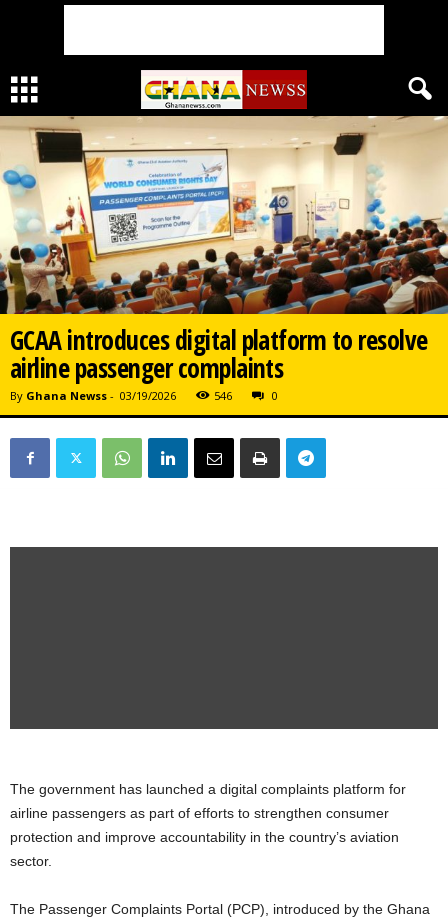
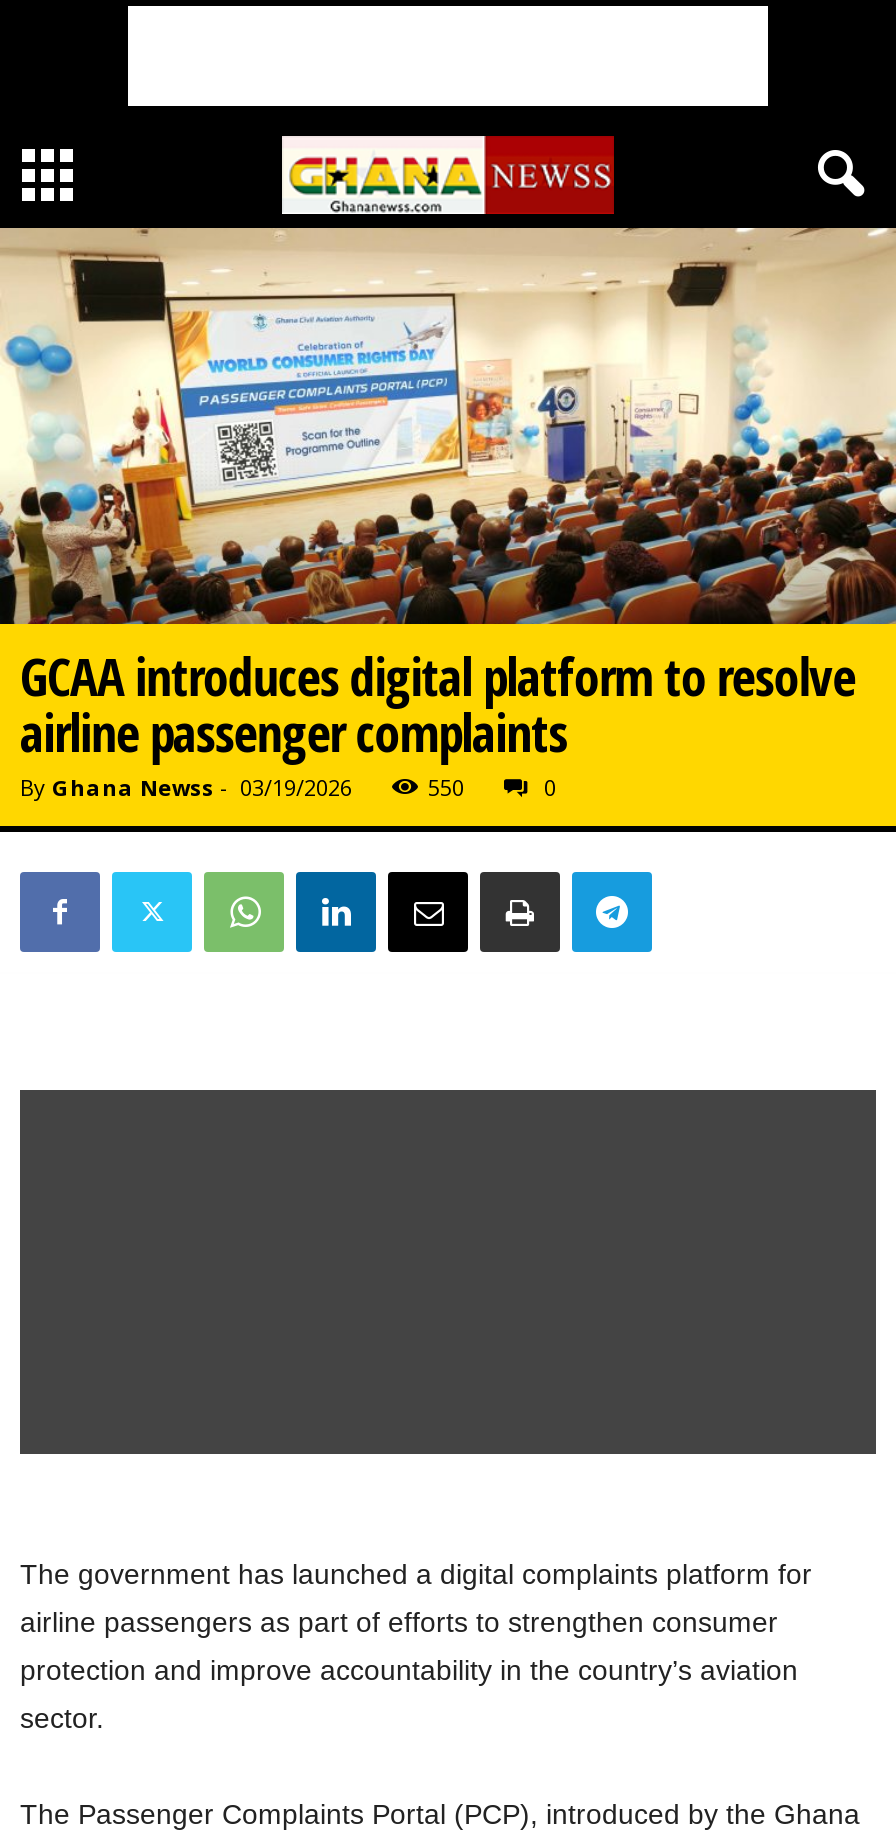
- 546
+ 550
